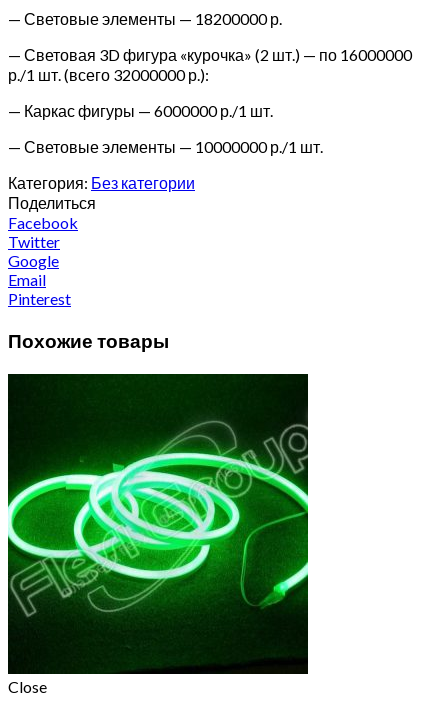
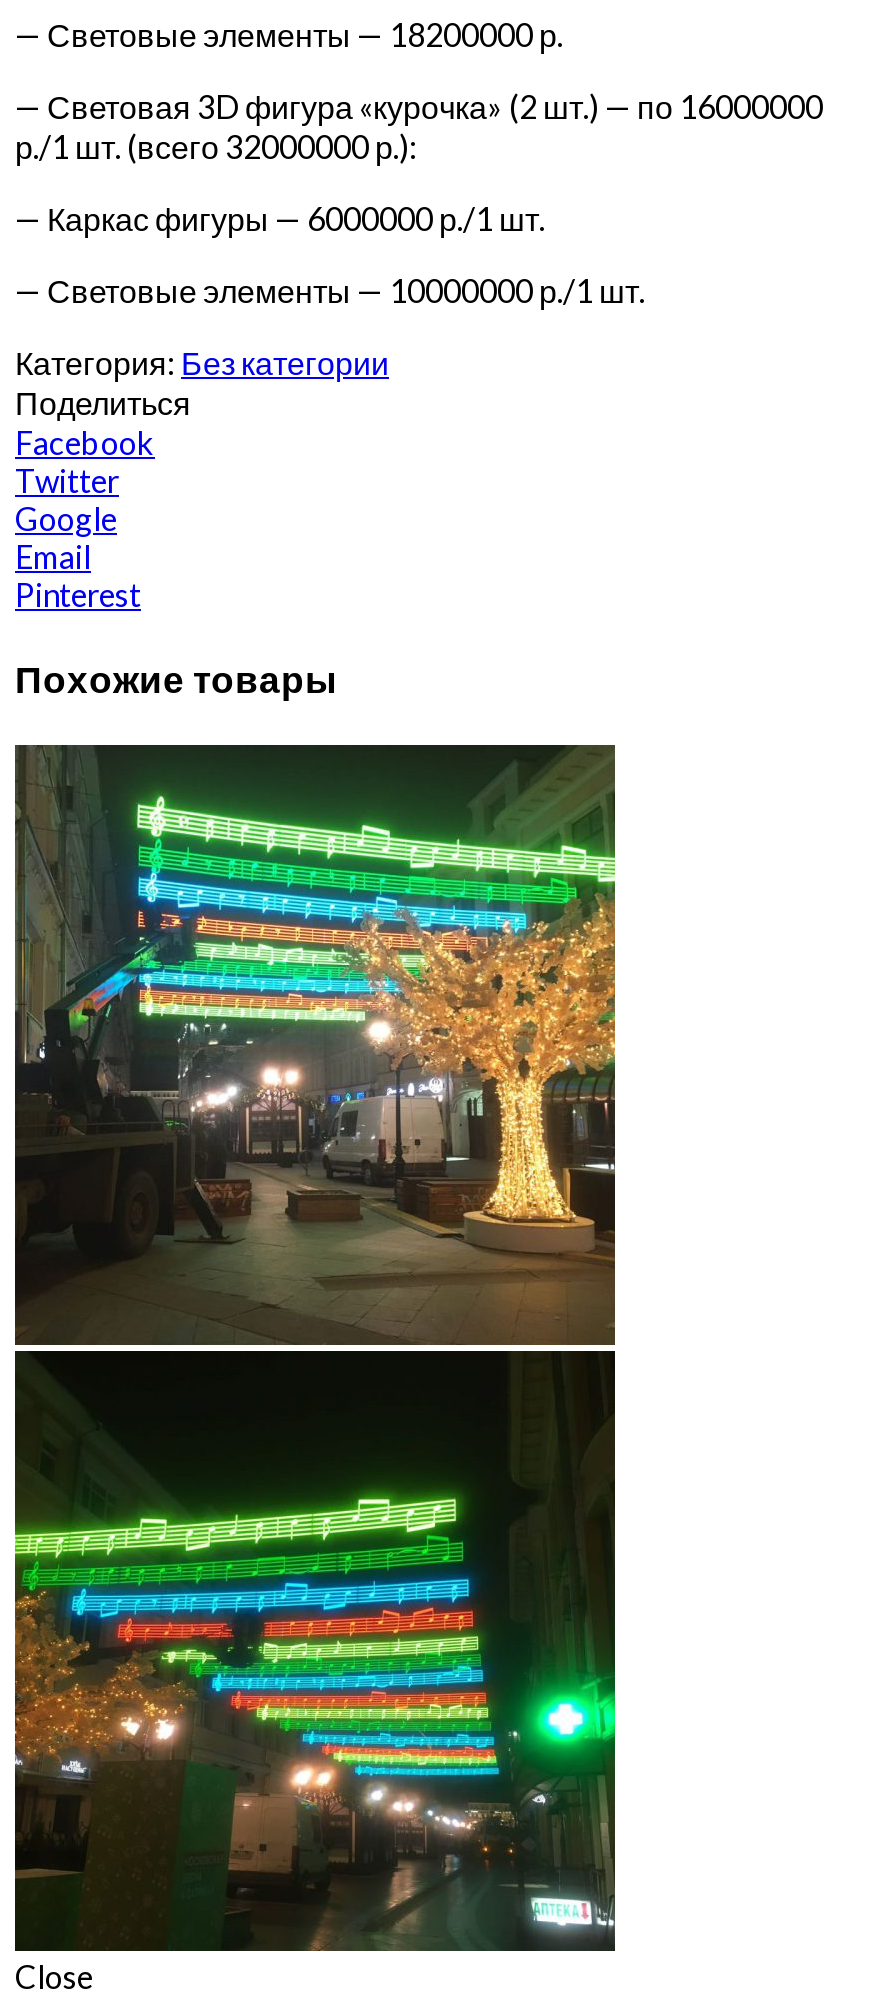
- [image]
+ [image]
